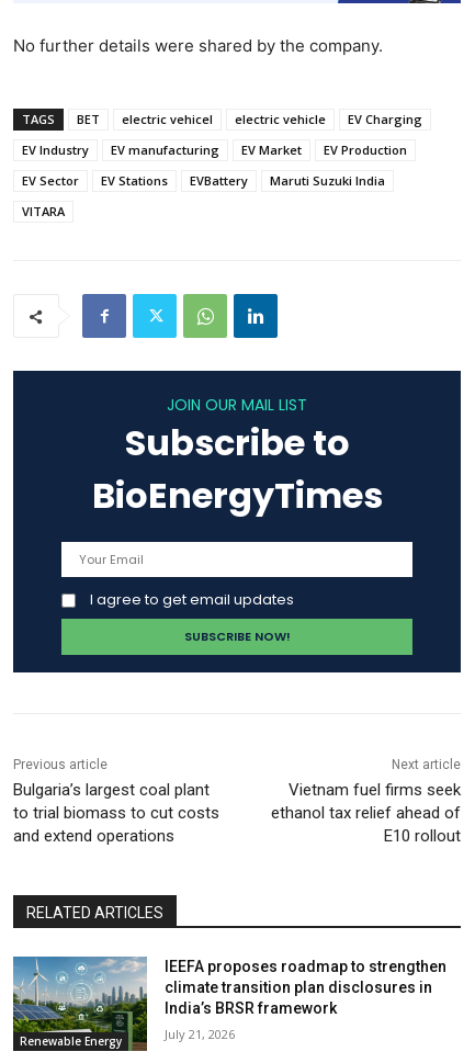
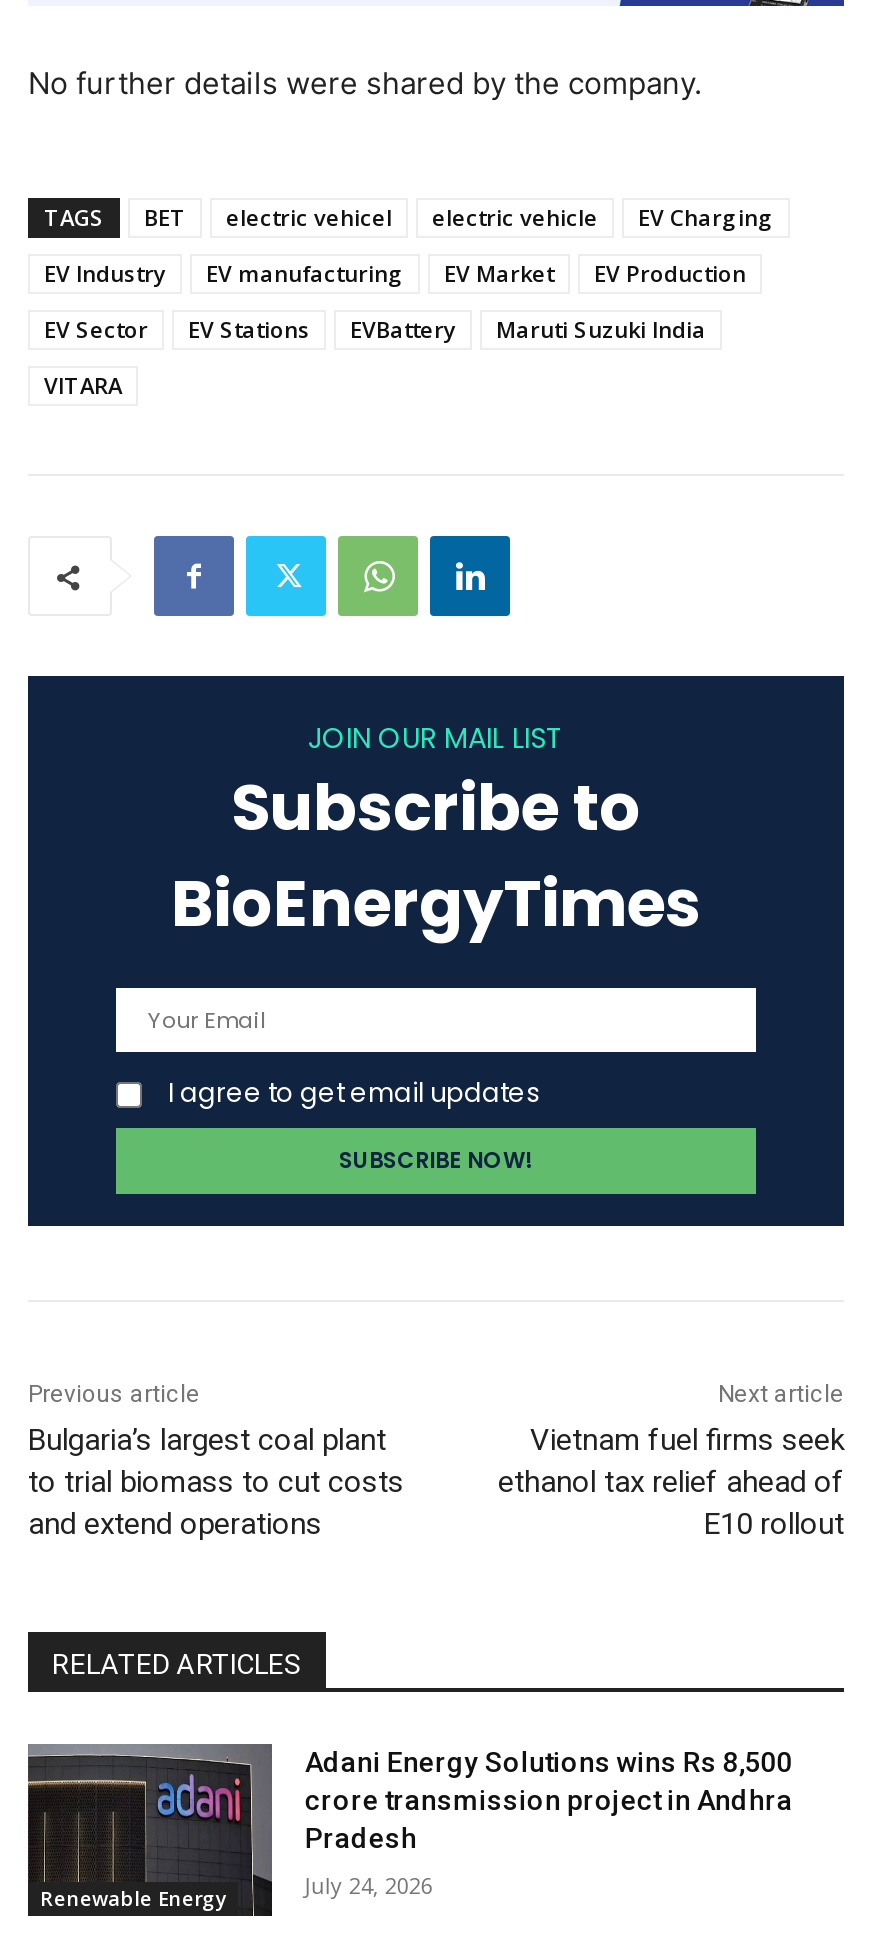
- [image]
- IEEFA proposes roadmap to strengthen
- climate transition plan disclosures in
- India’s BRSR framework
+ [image]
+ Adani Energy Solutions wins Rs 8,500
+ crore transmission project in Andhra
+ Pradesh

- July 21, 2026
+ July 24, 2026
